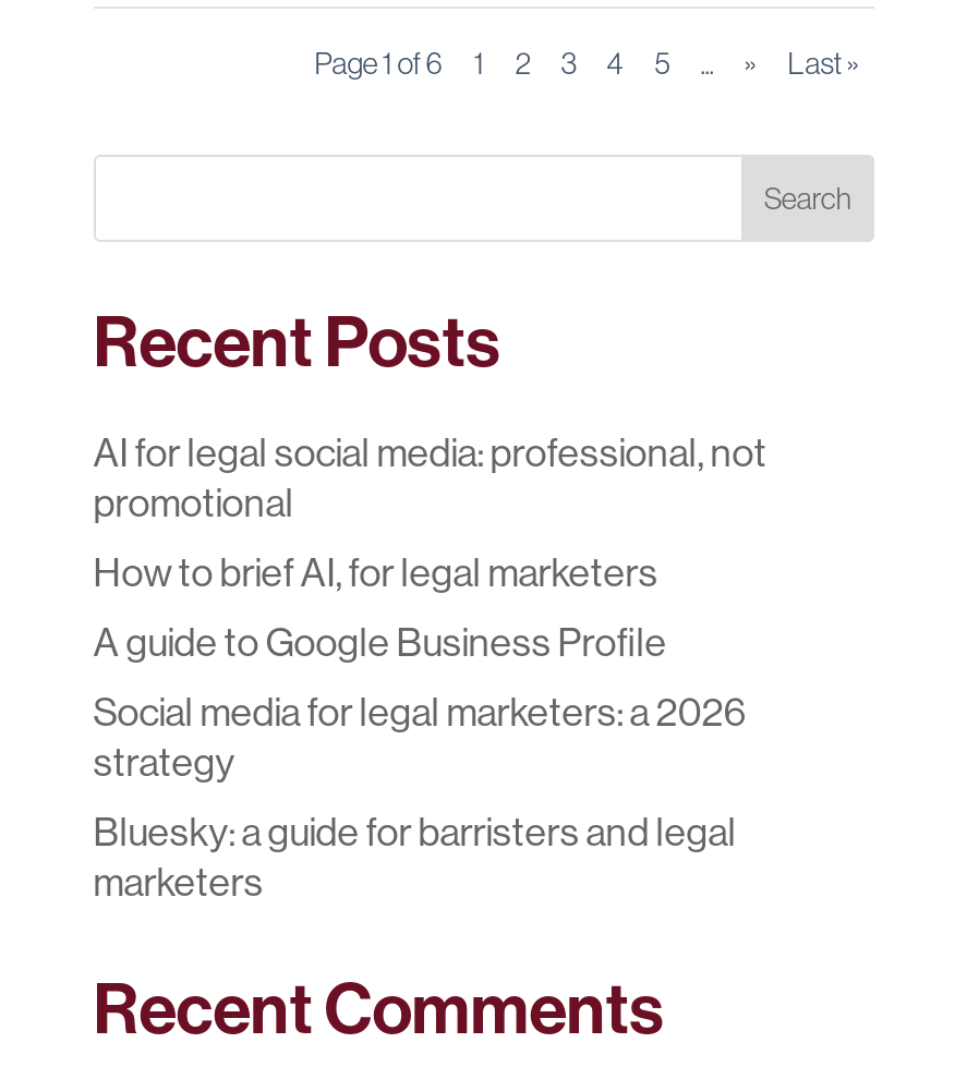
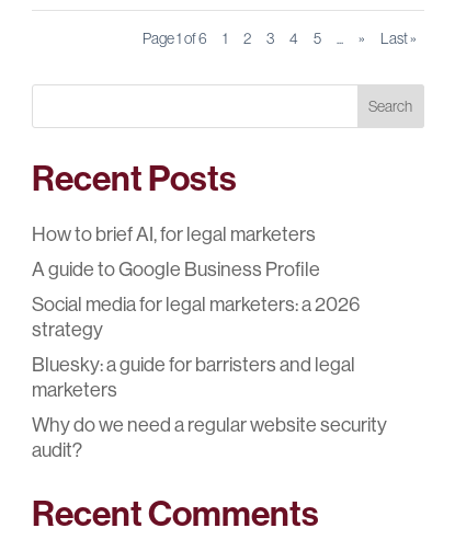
- AI for legal social media: professional, not
- promotional

moved up: How to brief AI, for legal marketers | A guide to Google Business Profile | Social media for legal marketers: a 2026 | strategy | Bluesky: a guide for barristers and legal | marketers

+ Why do we need a regular website security
+ audit?
